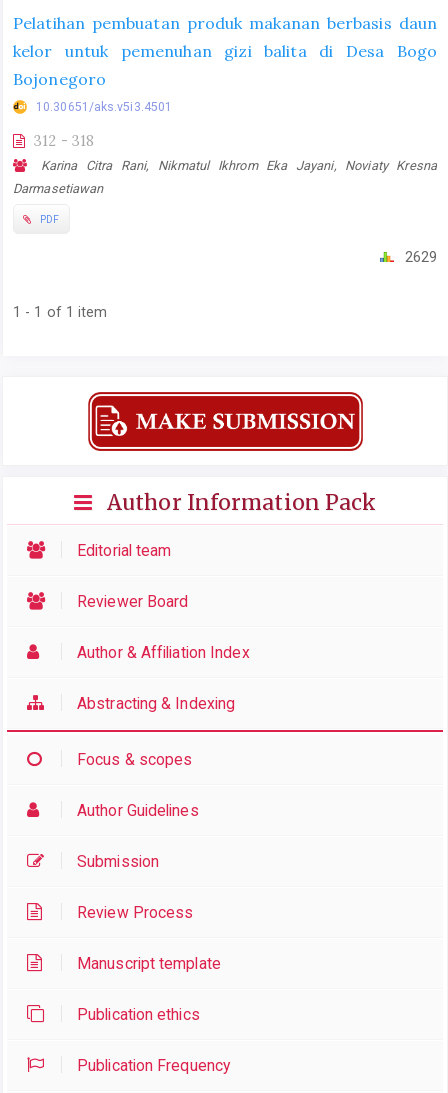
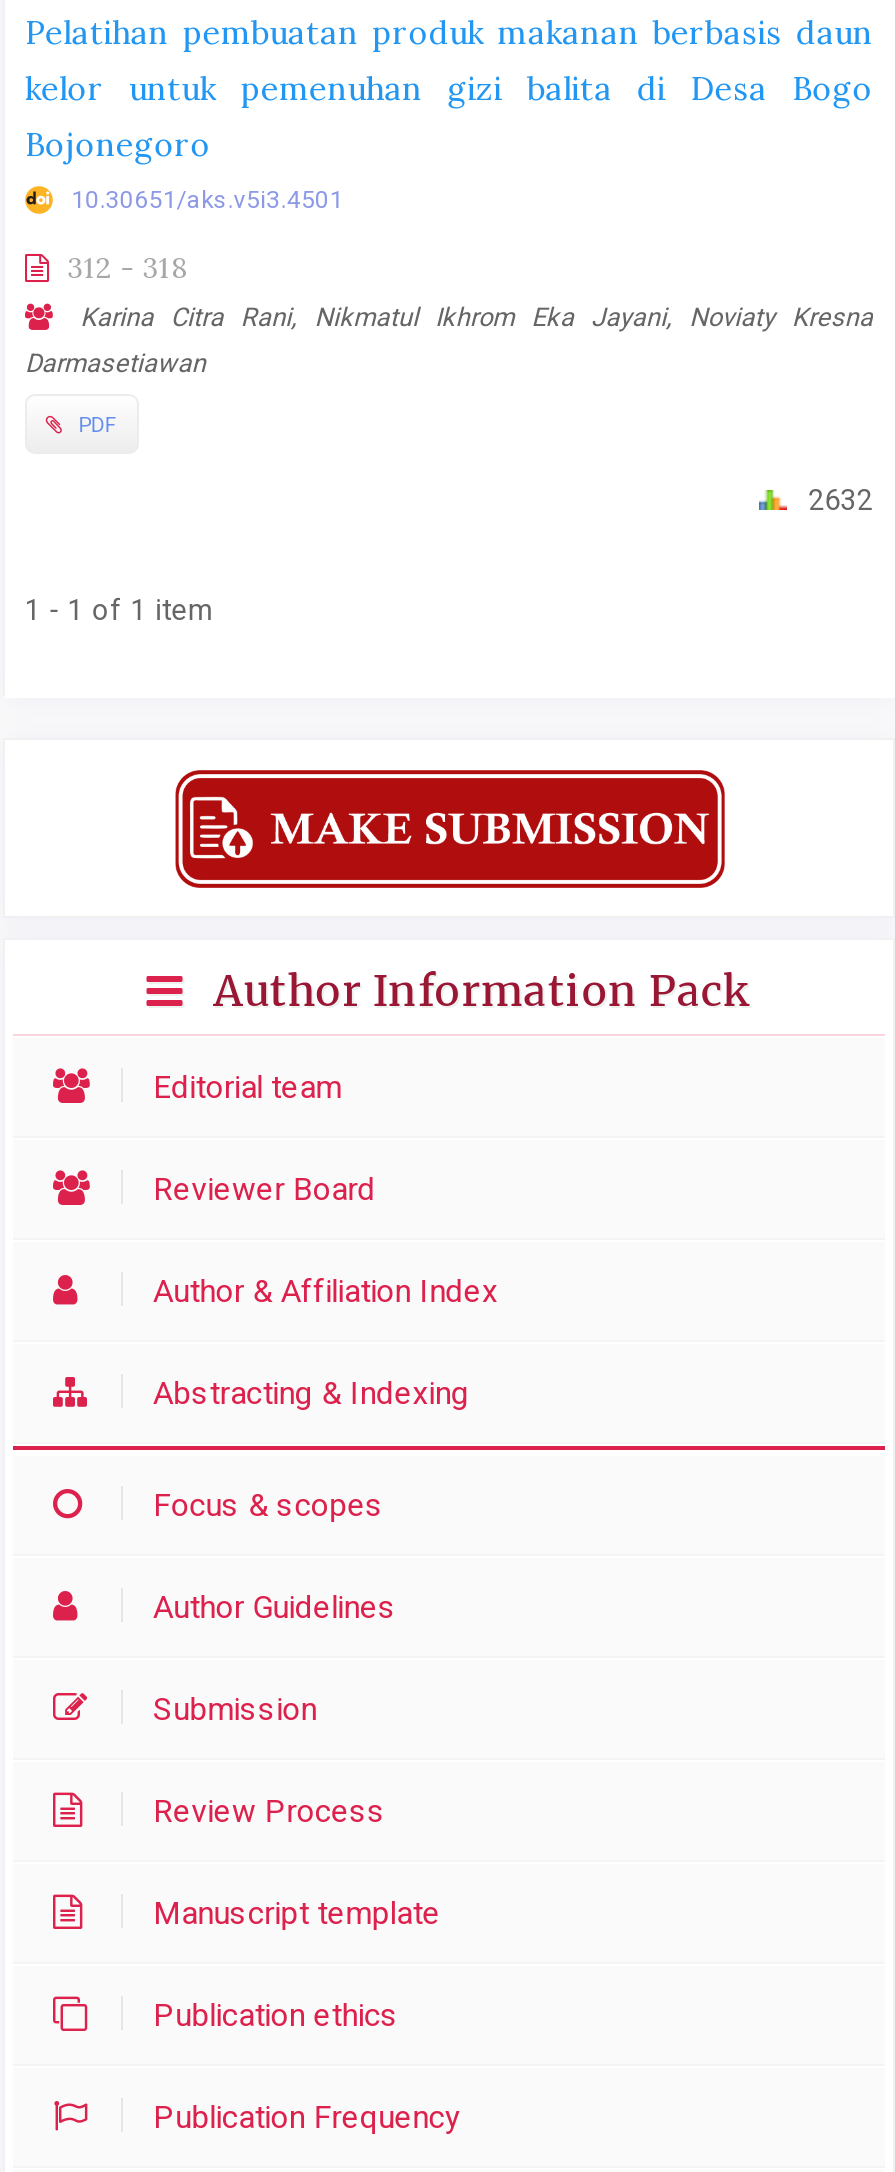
- 2629
+ 2632
